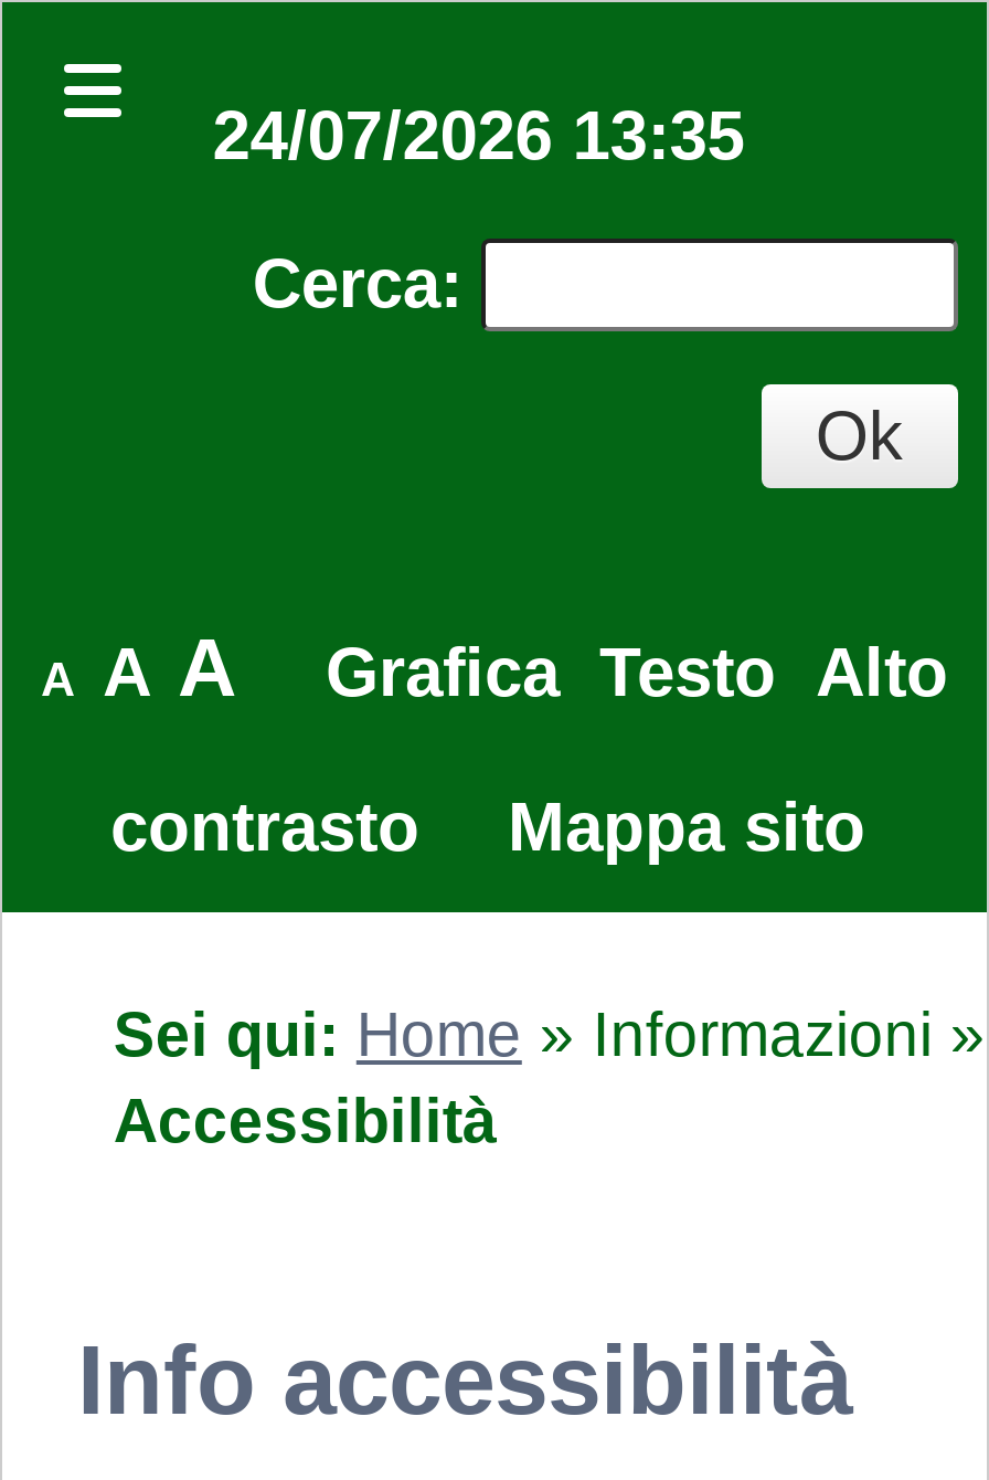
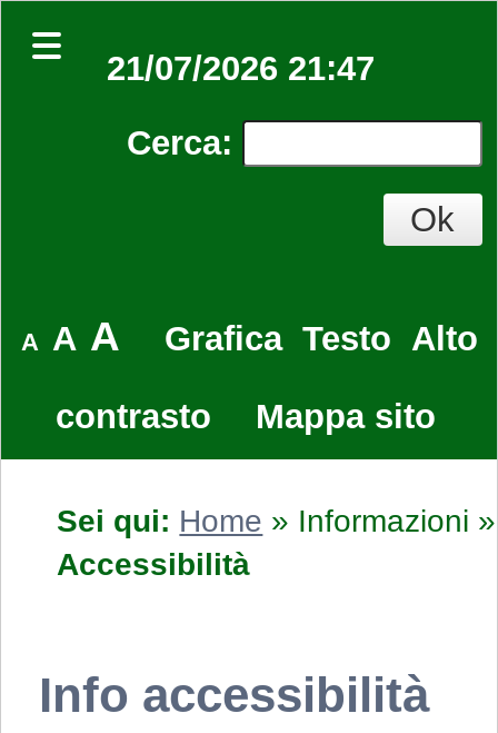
- 24/07/2026 13:35
+ 21/07/2026 21:47
